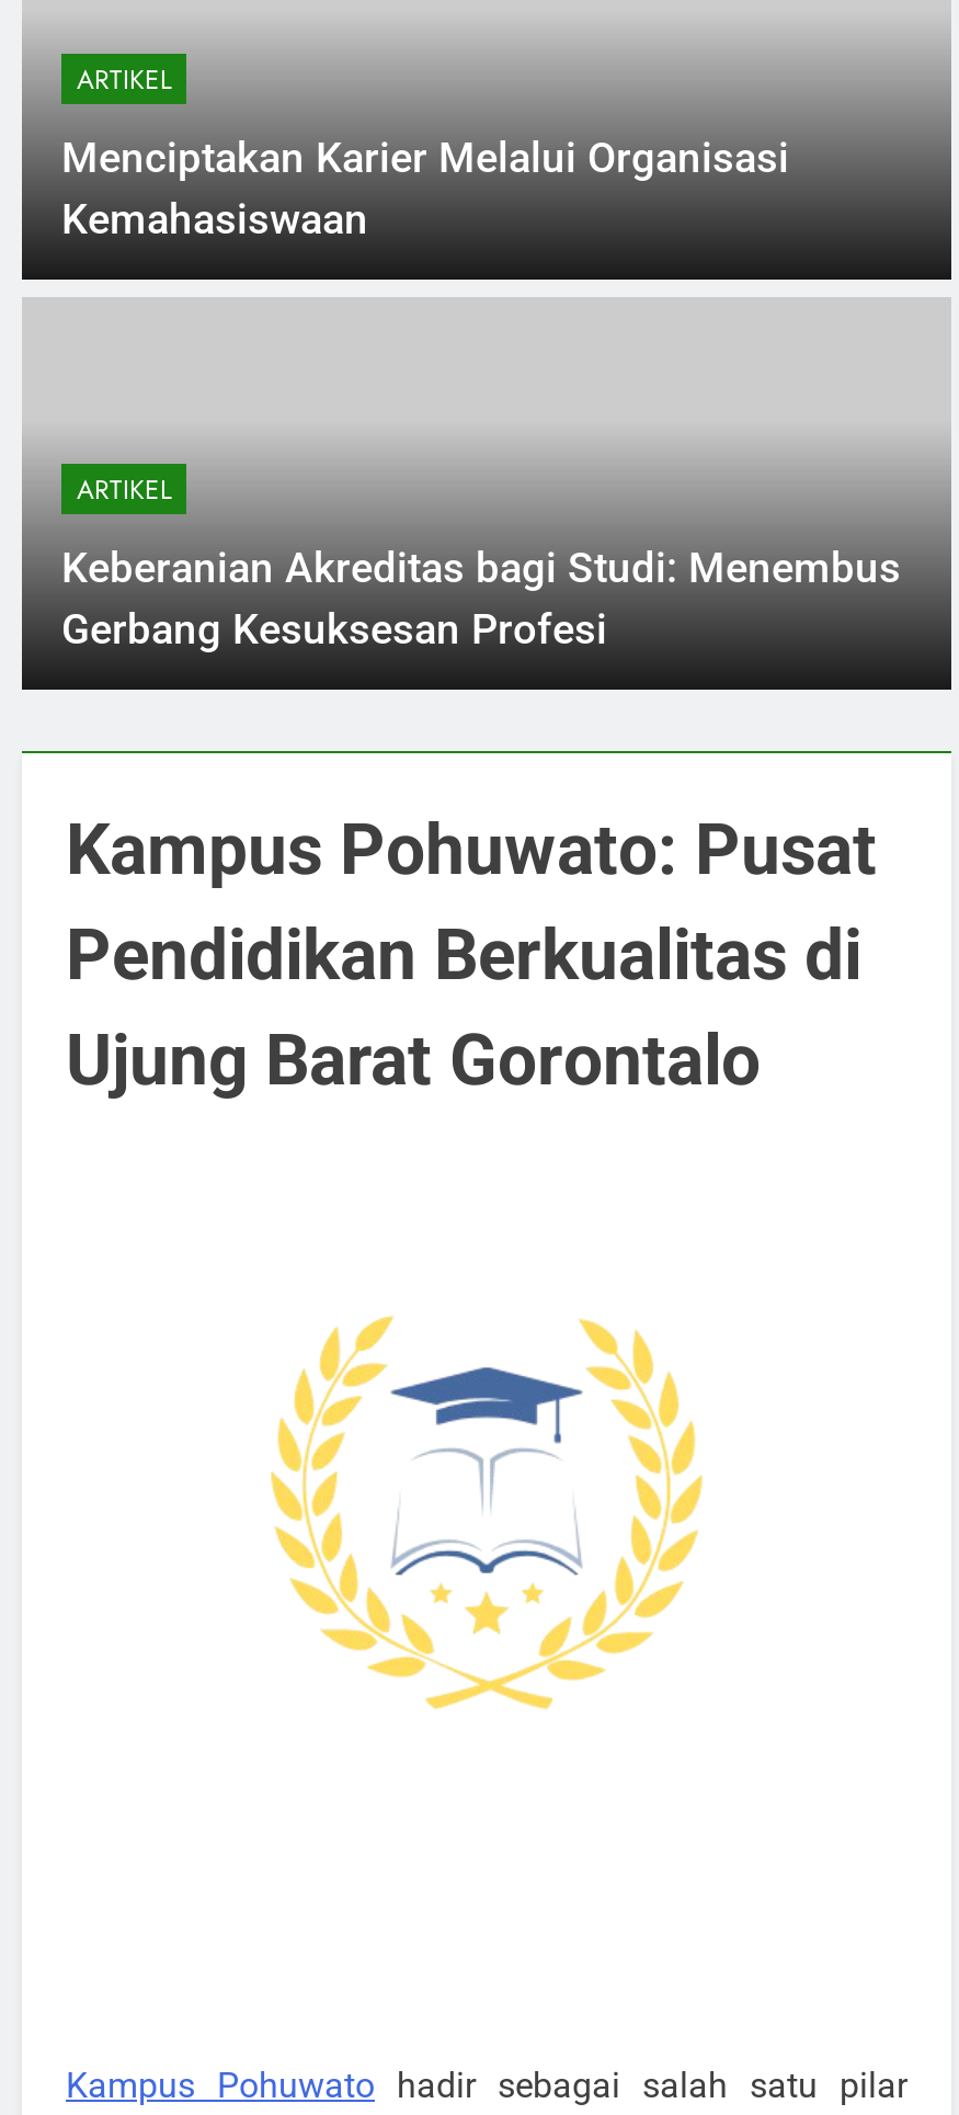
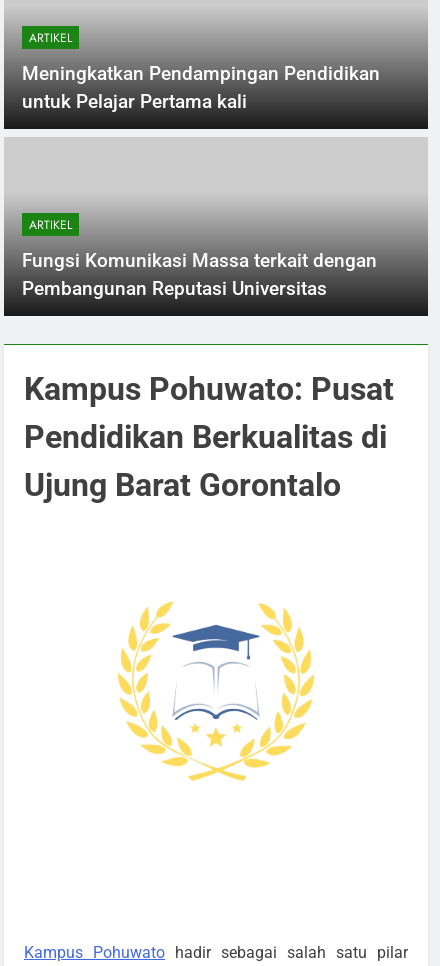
- Menciptakan Karier Melalui Organisasi
- Kemahasiswaan
+ Meningkatkan Pendampingan Pendidikan
+ untuk Pelajar Pertama kali

- Keberanian Akreditas bagi Studi: Menembus
- Gerbang Kesuksesan Profesi
+ Fungsi Komunikasi Massa terkait dengan
+ Pembangunan Reputasi Universitas
